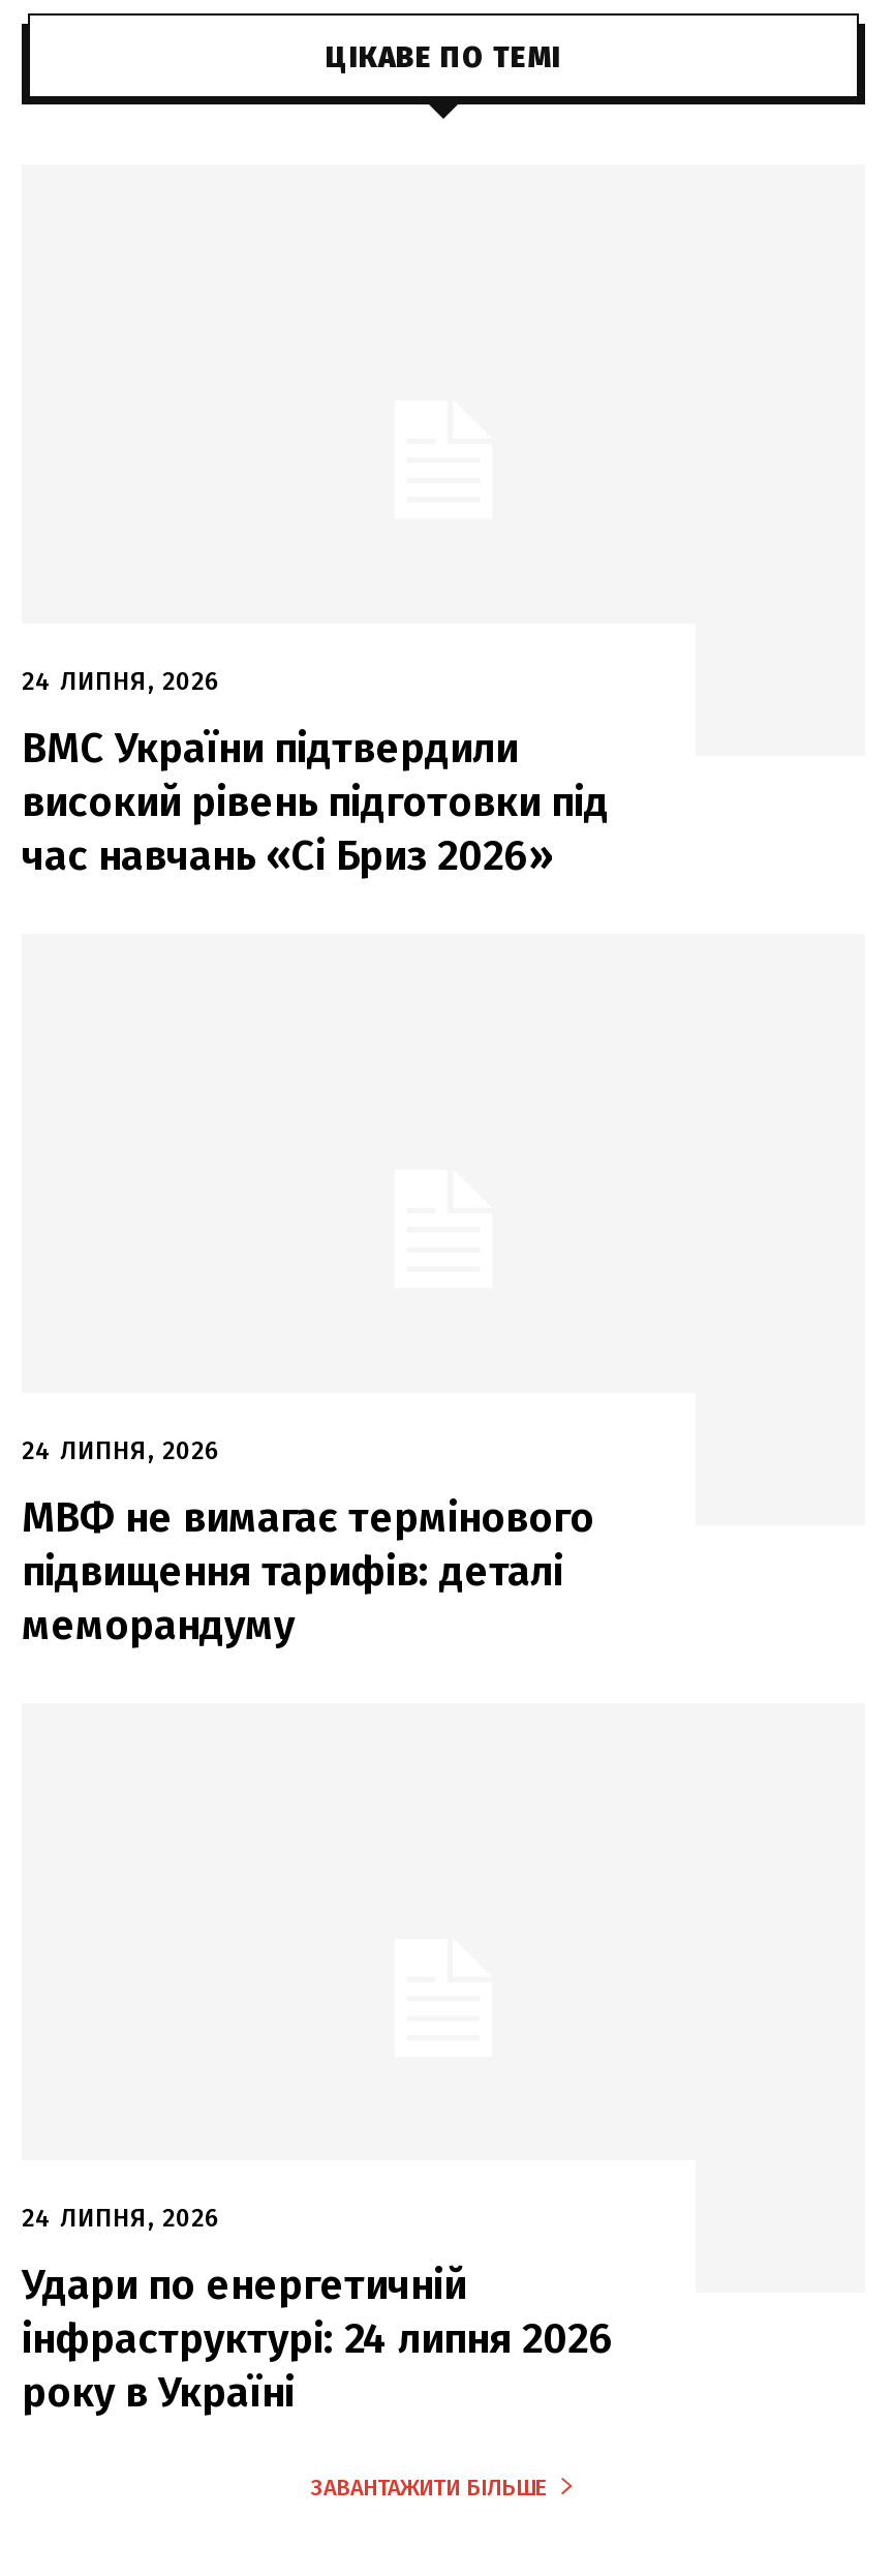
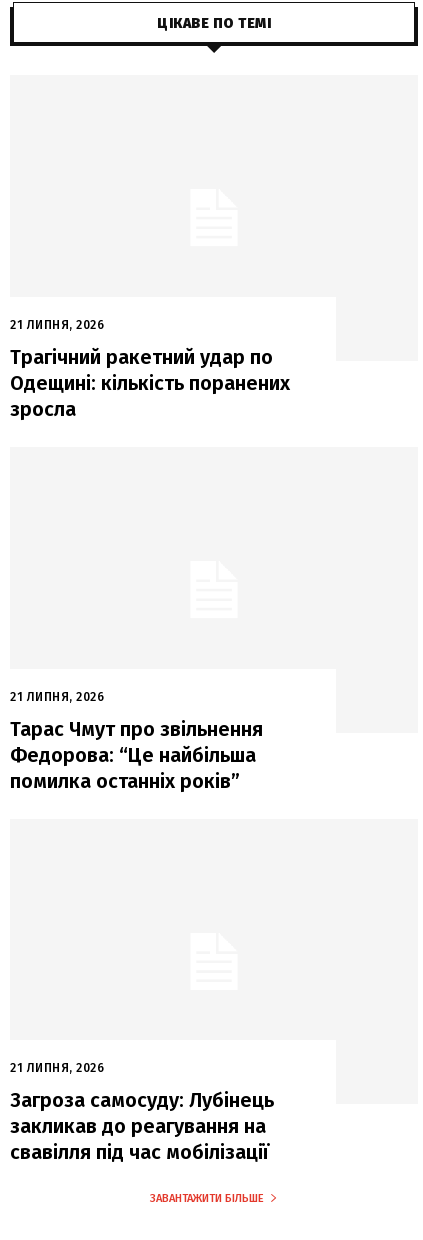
- 24 ЛИПНЯ, 2026
+ 21 ЛИПНЯ, 2026

- ВМС України підтвердили
- високий рівень підготовки під
- час навчань «Сі Бриз 2026»
+ Трагічний ракетний удар по
+ Одещині: кількість поранених
+ зросла

- 24 ЛИПНЯ, 2026
+ 21 ЛИПНЯ, 2026

- МВФ не вимагає термінового
- підвищення тарифів: деталі
- меморандуму
+ Тарас Чмут про звільнення
+ Федорова: “Це найбільша
+ помилка останніх років”

- 24 ЛИПНЯ, 2026
+ 21 ЛИПНЯ, 2026

- Удари по енергетичній
- інфраструктурі: 24 липня 2026
- року в Україні
+ Загроза самосуду: Лубінець
+ закликав до реагування на
+ свавілля під час мобілізації
